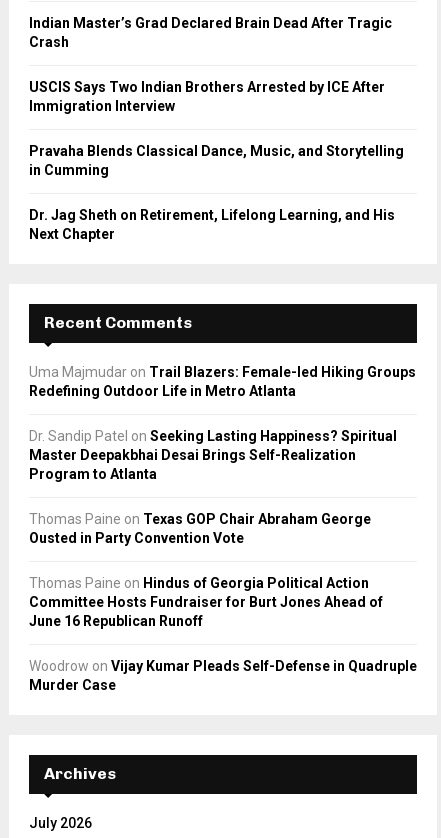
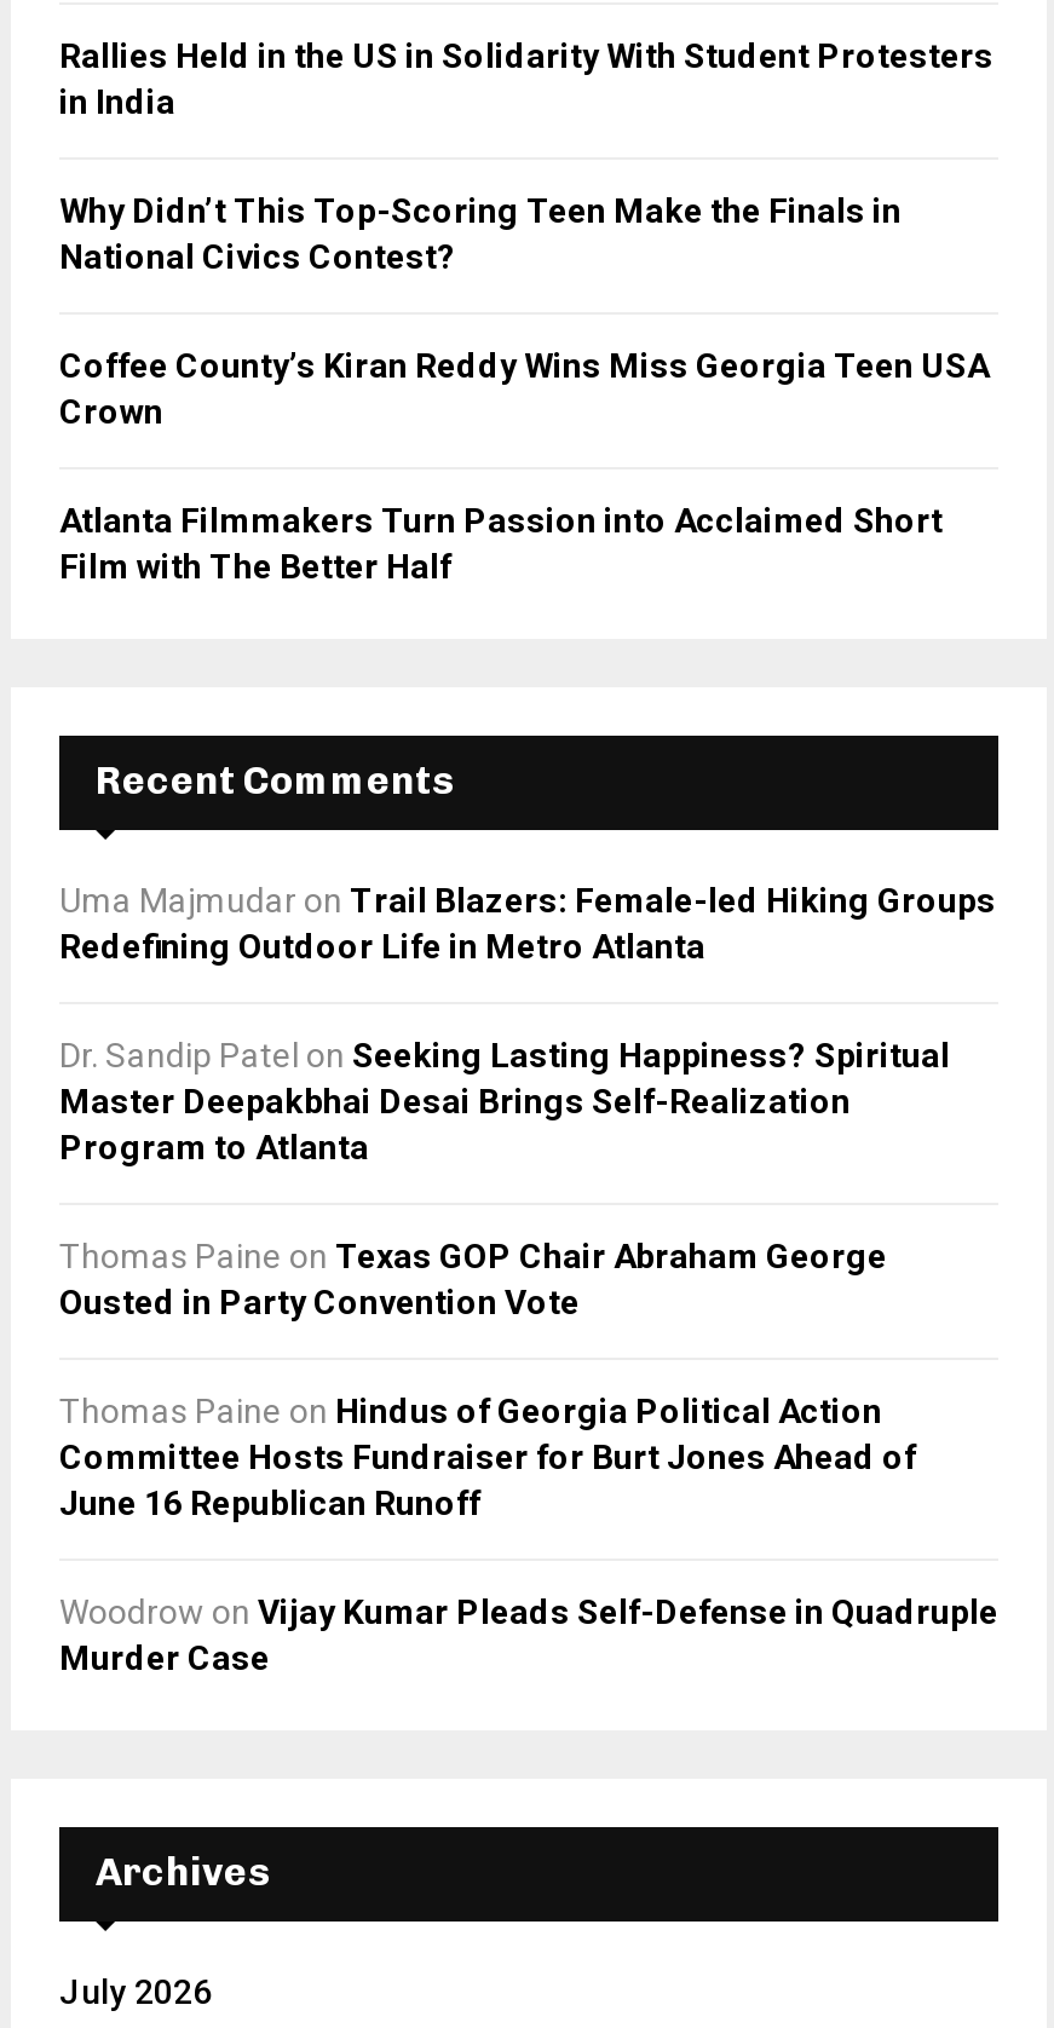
- Indian Master’s Grad Declared Brain Dead After Tragic
- Crash
+ Rallies Held in the US in Solidarity With Student Protesters
+ in India

- USCIS Says Two Indian Brothers Arrested by ICE After
- Immigration Interview
+ Why Didn’t This Top-Scoring Teen Make the Finals in
+ National Civics Contest?

- Pravaha Blends Classical Dance, Music, and Storytelling
- in Cumming
+ Coffee County’s Kiran Reddy Wins Miss Georgia Teen USA
+ Crown

- Dr. Jag Sheth on Retirement, Lifelong Learning, and His
- Next Chapter
+ Atlanta Filmmakers Turn Passion into Acclaimed Short
+ Film with The Better Half
